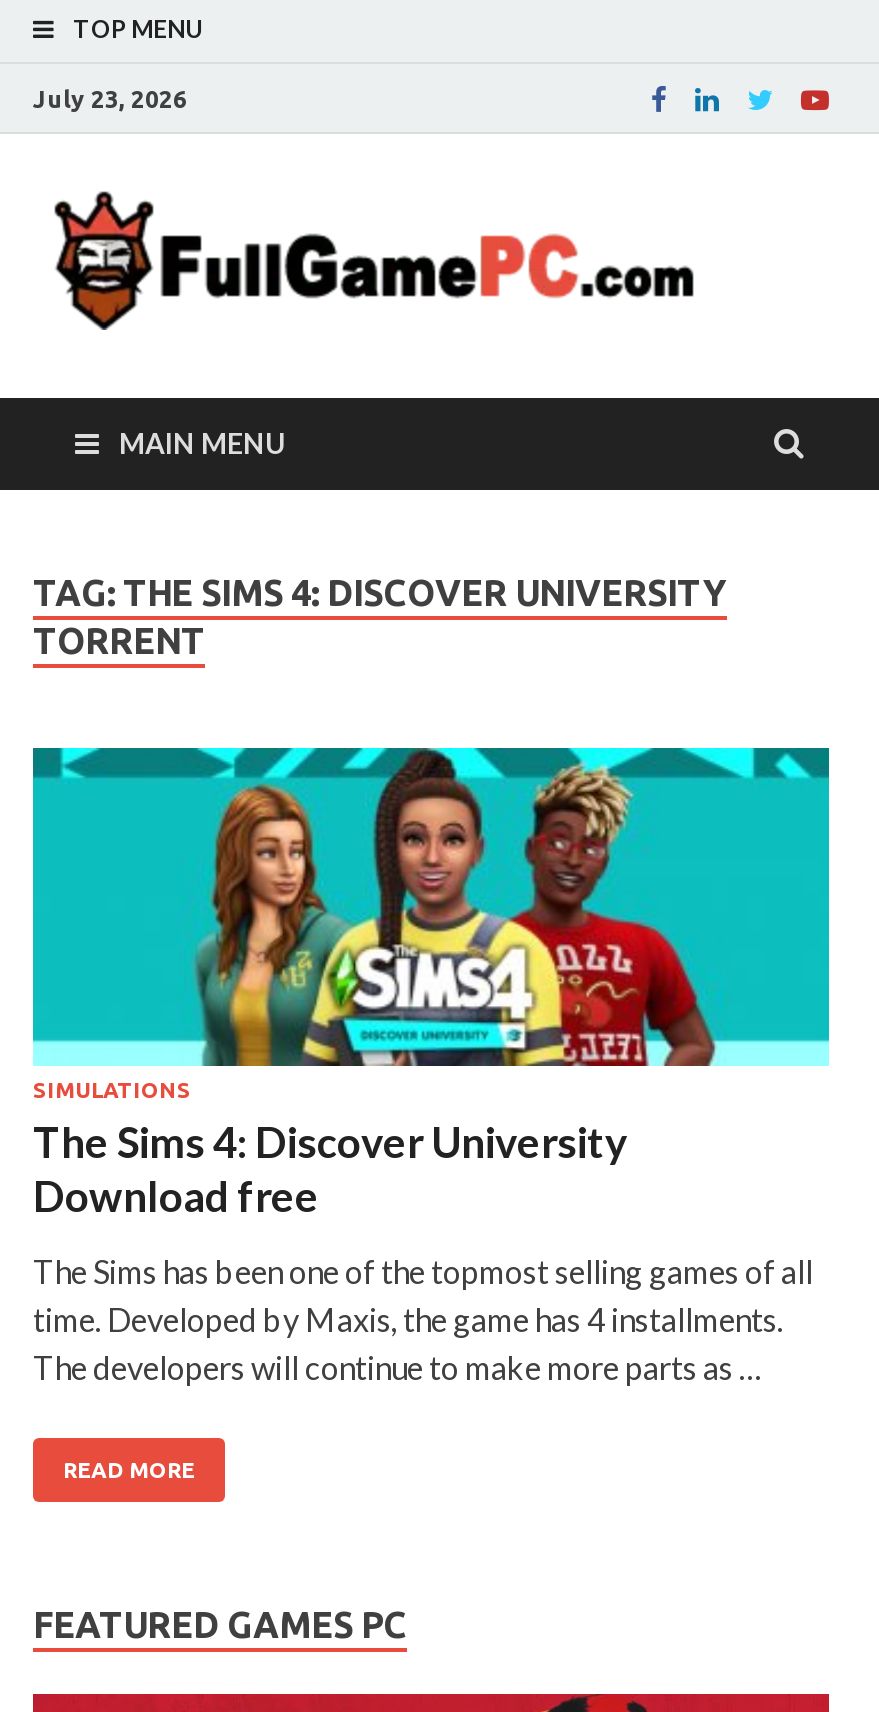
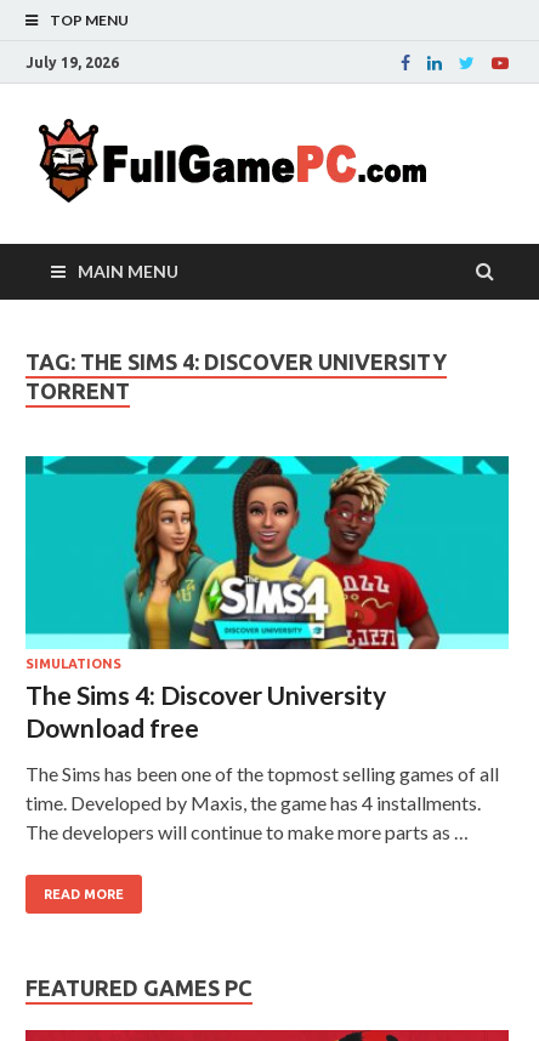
- July 23, 2026
+ July 19, 2026
